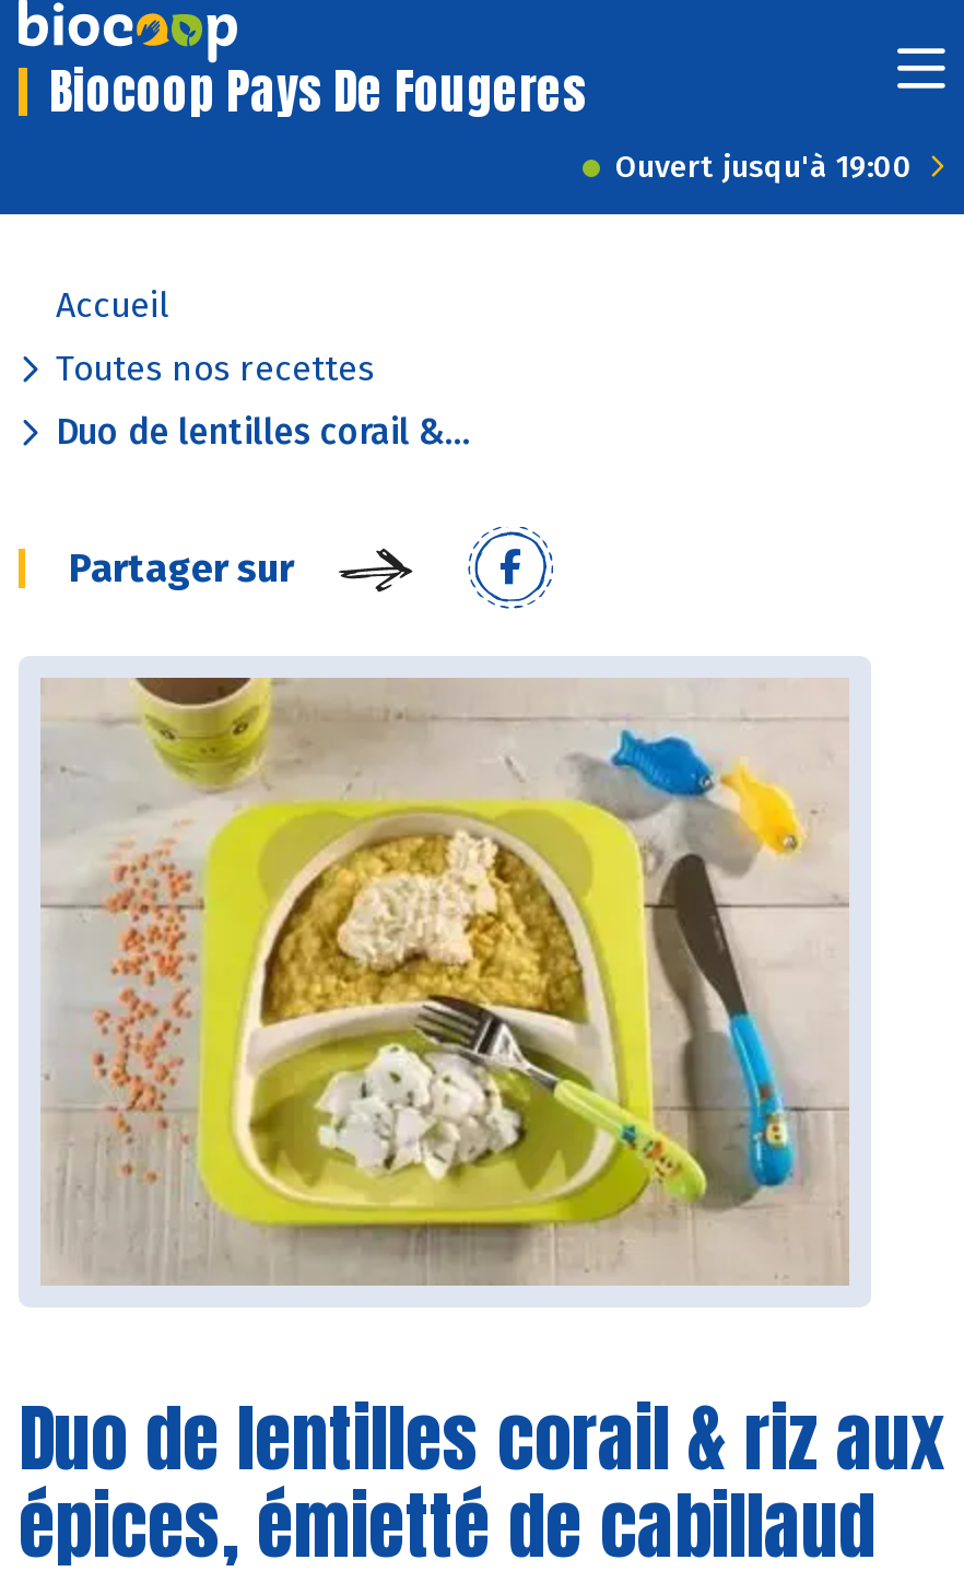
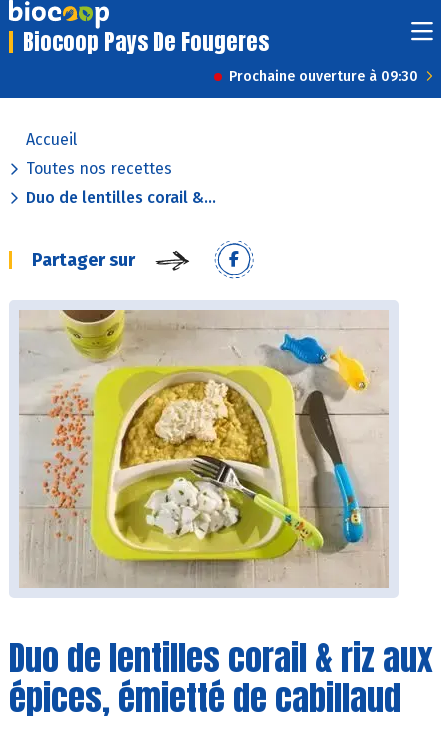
- Ouvert jusqu'à 19:00
+ Prochaine ouverture à 09:30
